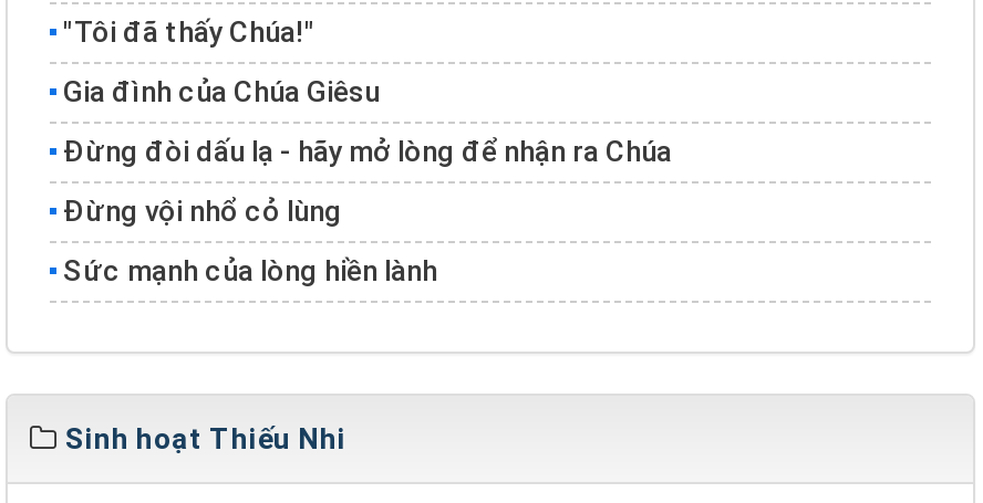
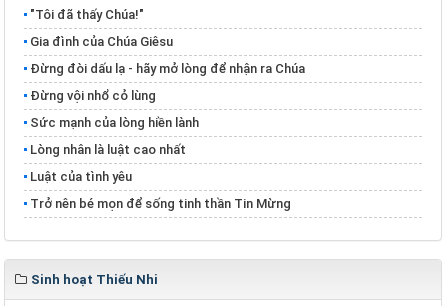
+ Lòng nhân là luật cao nhất
+ Luật của tình yêu
+ Trở nên bé mọn để sống tinh thần Tin Mừng
